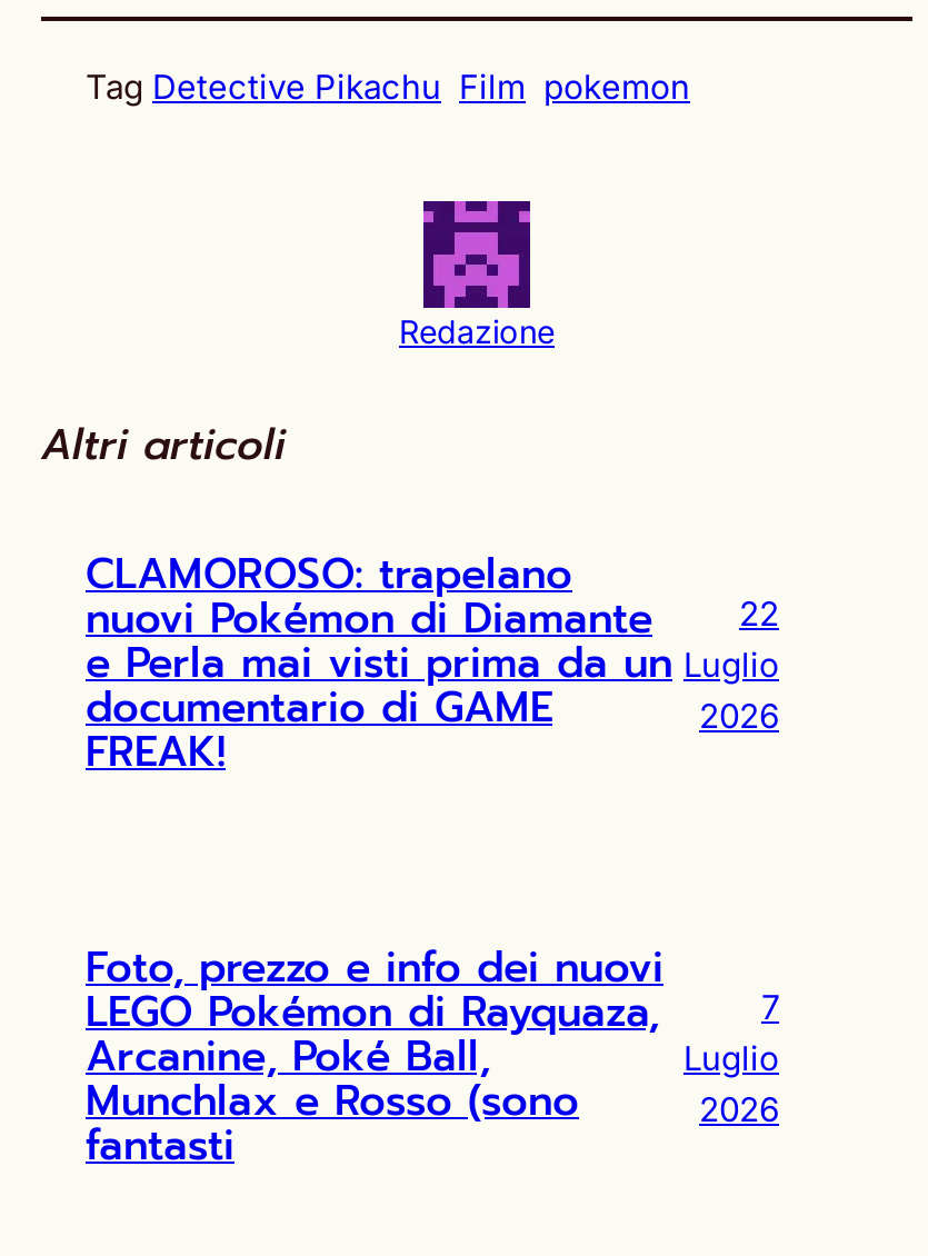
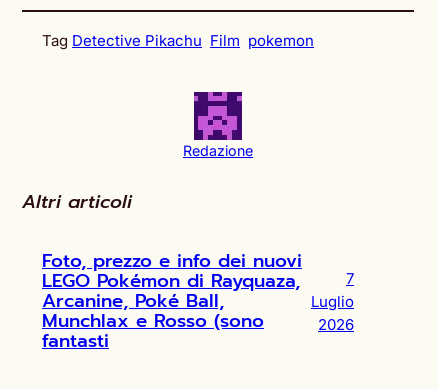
- CLAMOROSO: trapelano
- nuovi Pokémon di Diamante
- e Perla mai visti prima da un
- documentario di GAME
- FREAK!

- 22
- Luglio
- 2026
